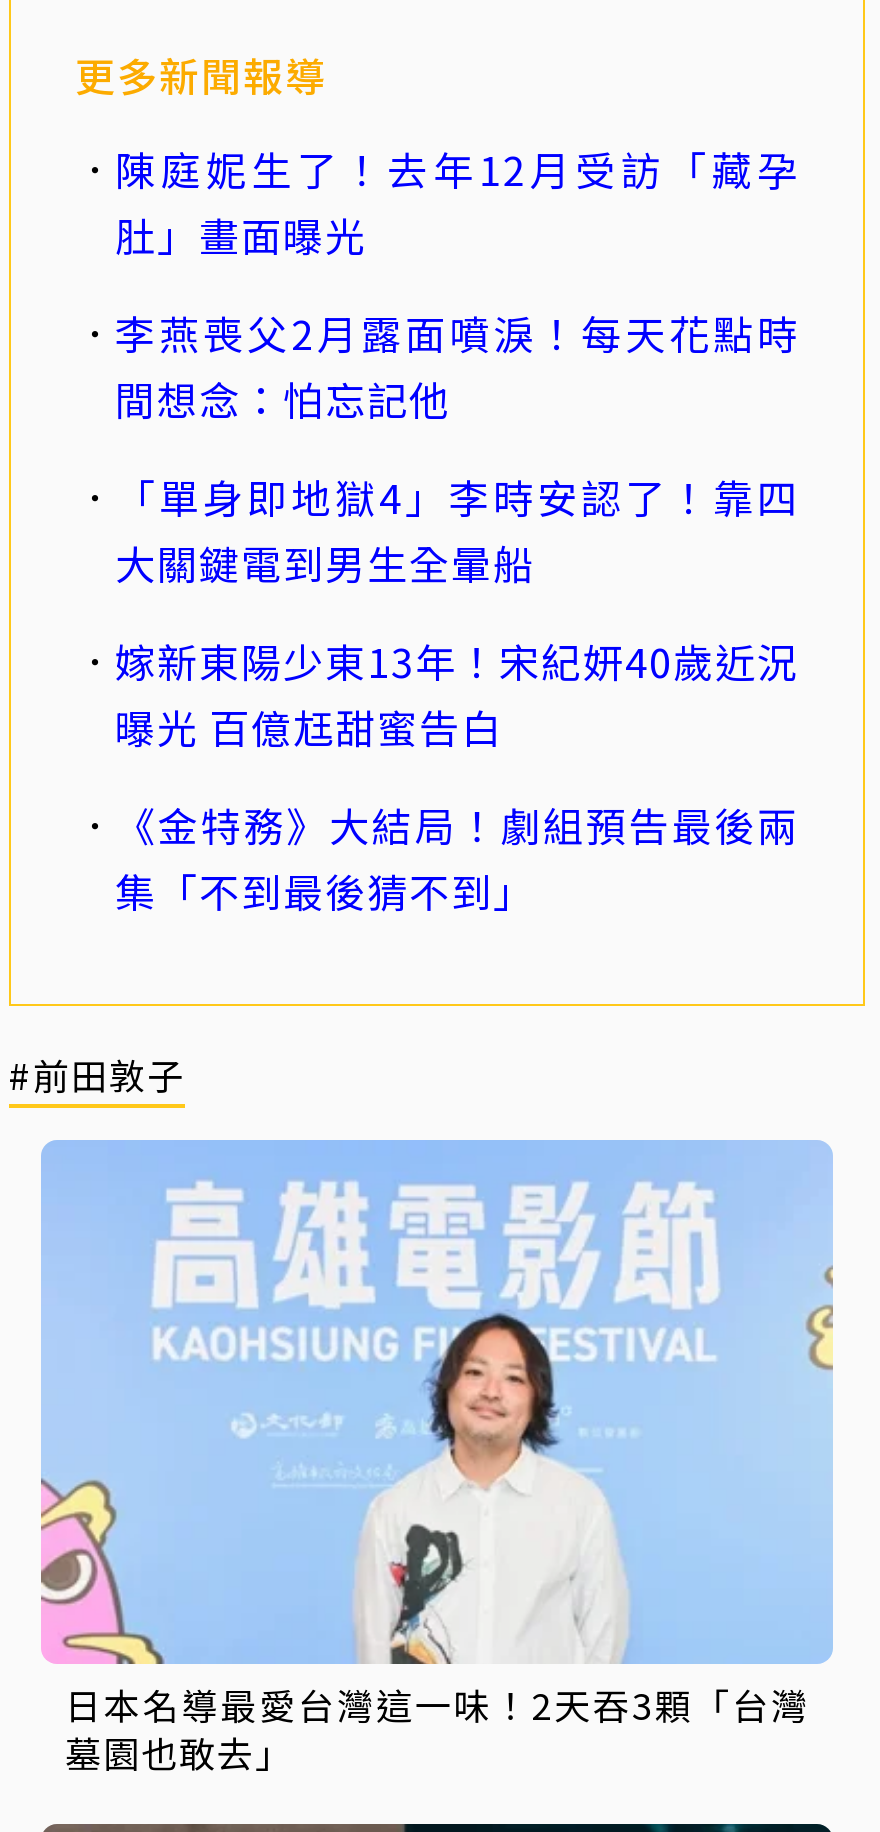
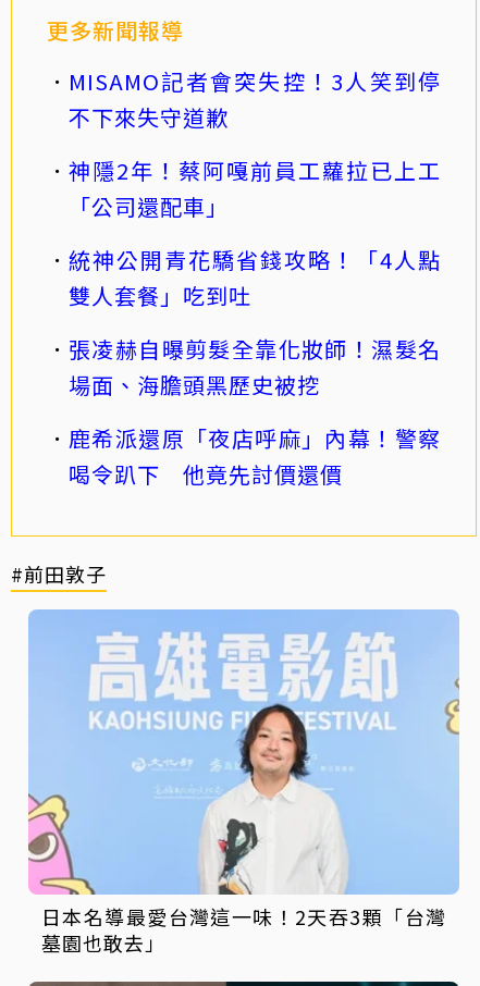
- 陳庭妮生了！去年12月受訪「藏孕
- 肚」畫面曝光
+ MISAMO記者會突失控！3人笑到停
+ 不下來失守道歉

- 李燕喪父2月露面噴淚！每天花點時
- 間想念：怕忘記他
+ 神隱2年！蔡阿嘎前員工蘿拉已上工
+ 「公司還配車」

- 「單身即地獄4」李時安認了！靠四
- 大關鍵電到男生全暈船
+ 統神公開青花驕省錢攻略！「4人點
+ 雙人套餐」吃到吐

- 嫁新東陽少東13年！宋紀妍40歲近況
- 曝光 百億尪甜蜜告白
+ 張凌赫自曝剪髮全靠化妝師！濕髮名
+ 場面、海膽頭黑歷史被挖

- 《金特務》大結局！劇組預告最後兩
- 集「不到最後猜不到」
+ 鹿希派還原「夜店呼麻」內幕！警察
+ 喝令趴下 他竟先討價還價
